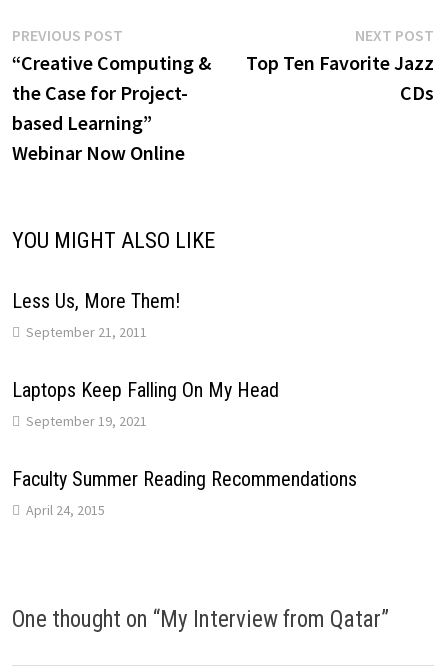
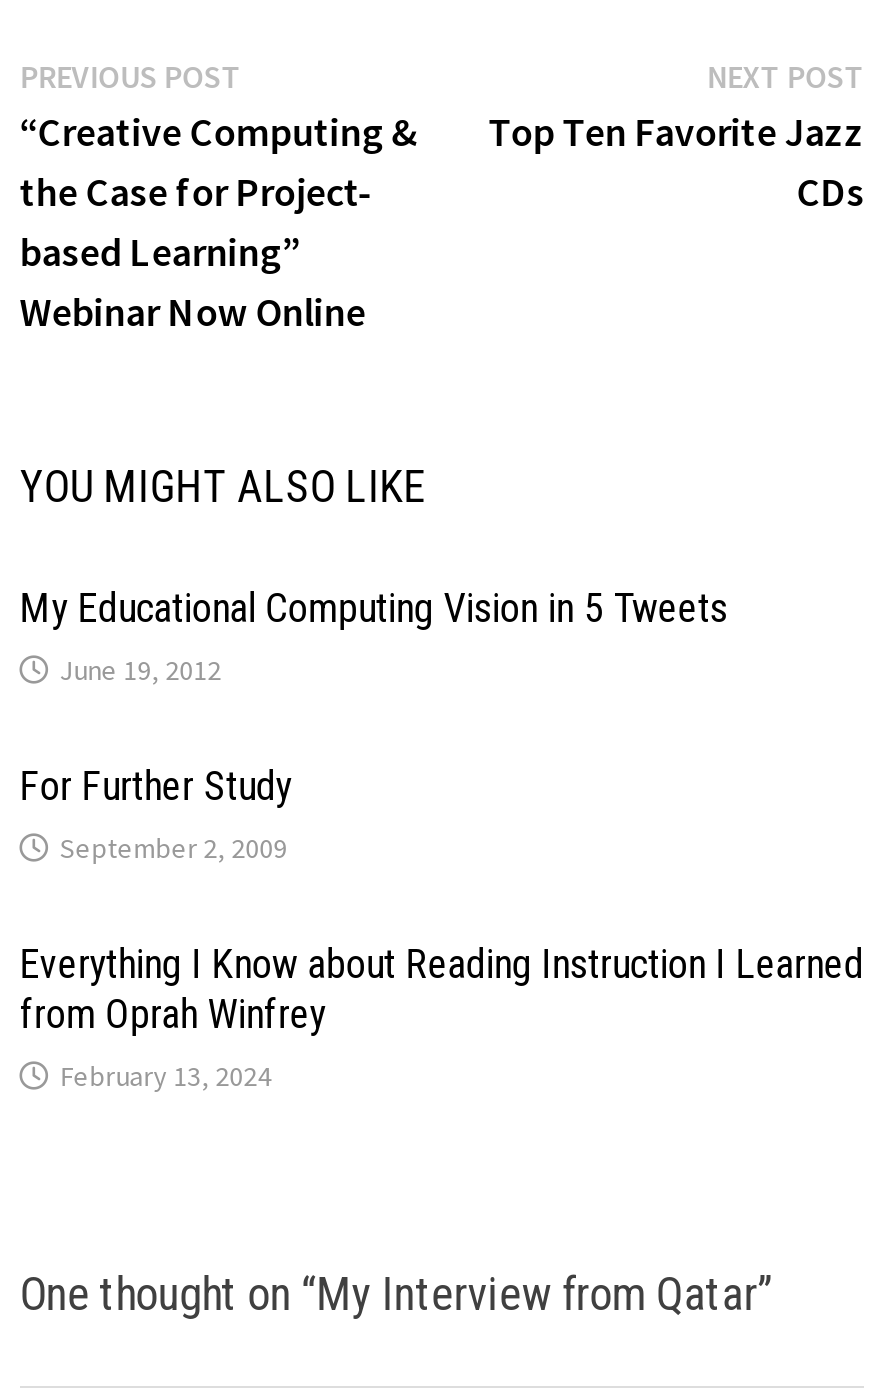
- Less Us, More Them!
- September 21, 2011
+ My Educational Computing Vision in 5 Tweets
+ June 19, 2012

- Laptops Keep Falling On My Head
- September 19, 2021
+ For Further Study
+ September 2, 2009

- Faculty Summer Reading Recommendations
- April 24, 2015
+ Everything I Know about Reading Instruction I Learned
+ from Oprah Winfrey
+ February 13, 2024
